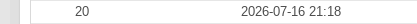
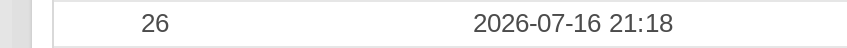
- 20
+ 26
